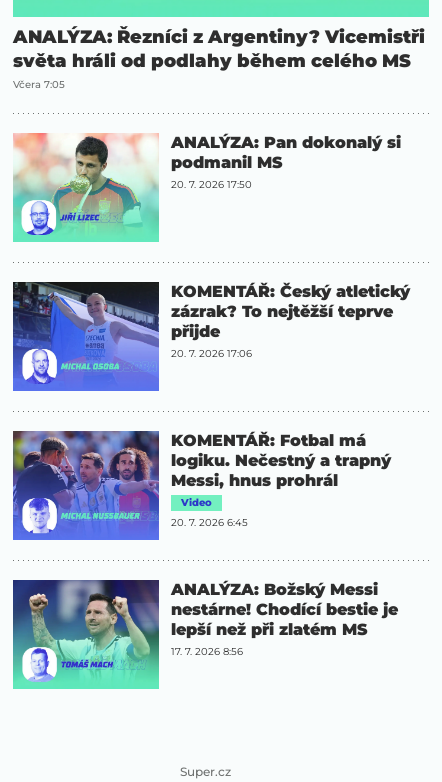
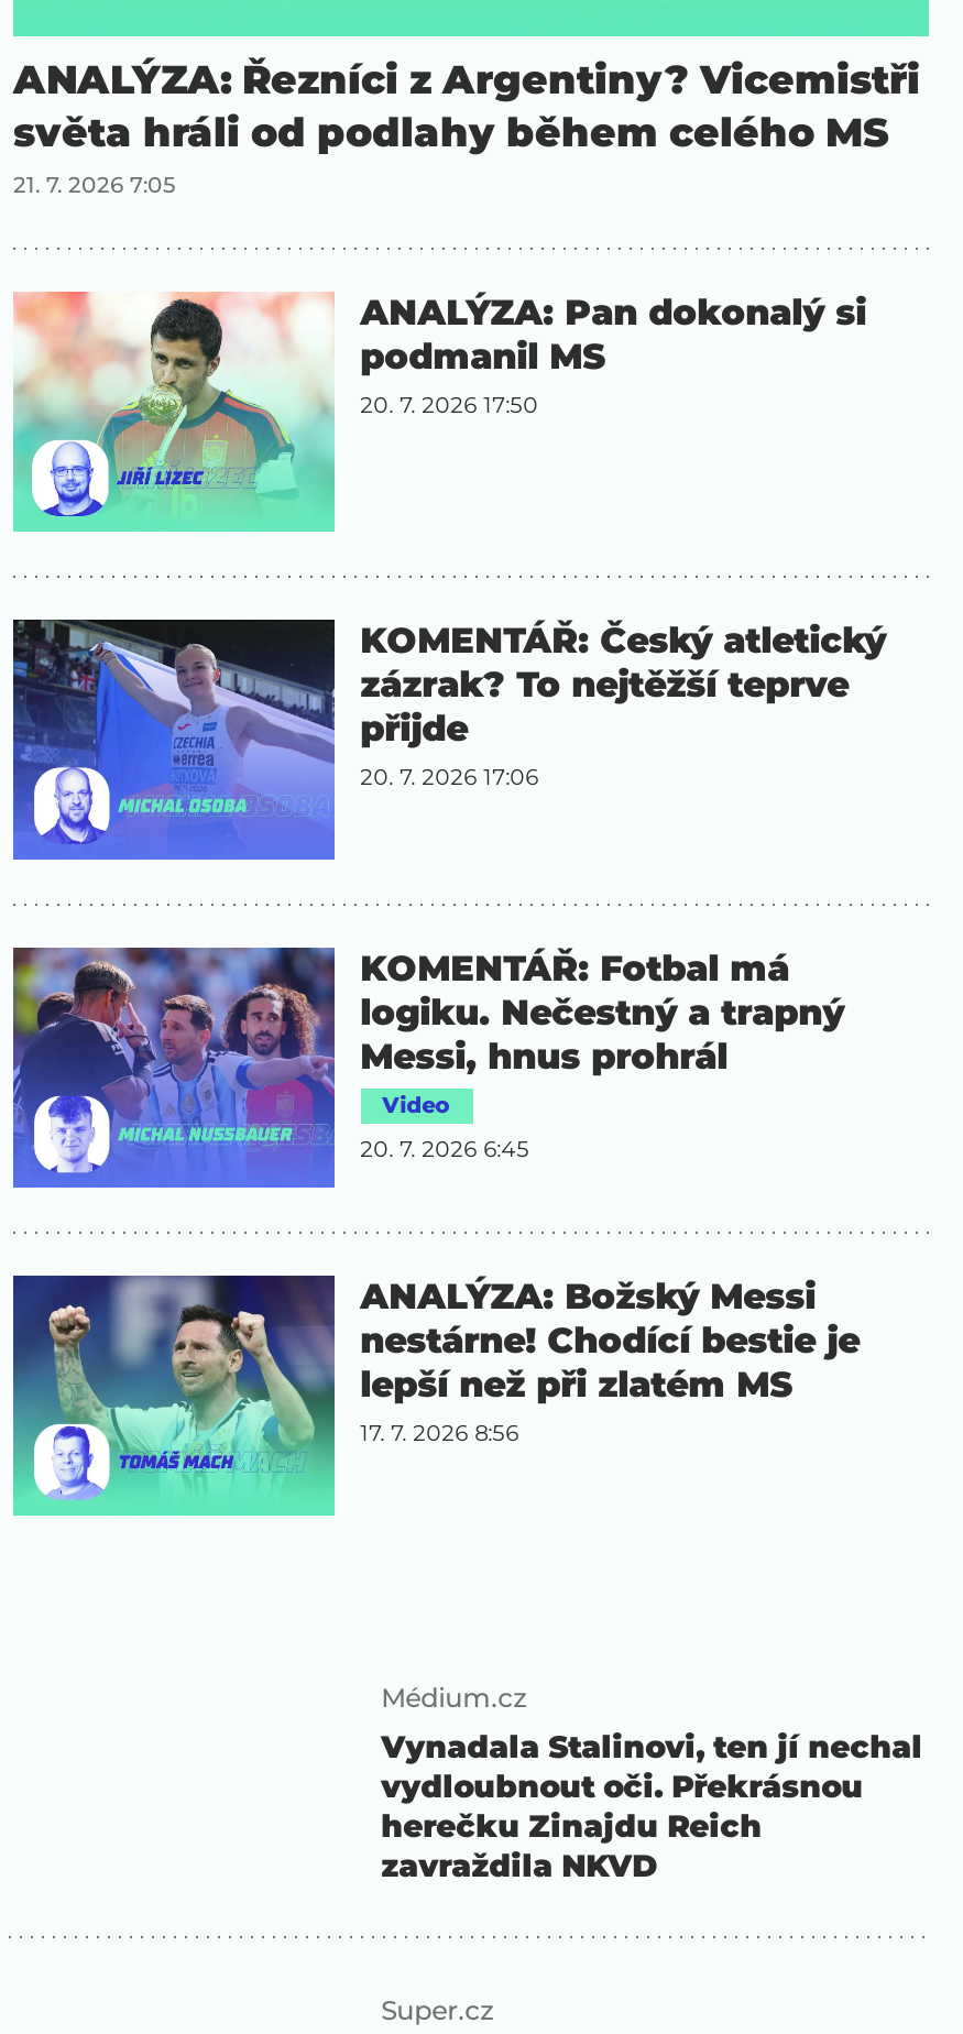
- Včera 7:05
+ 21. 7. 2026 7:05

+ Médium.cz
+ Vynadala Stalinovi, ten jí nechal
+ vydloubnout oči. Překrásnou
+ herečku Zinajdu Reich
+ zavraždila NKVD
